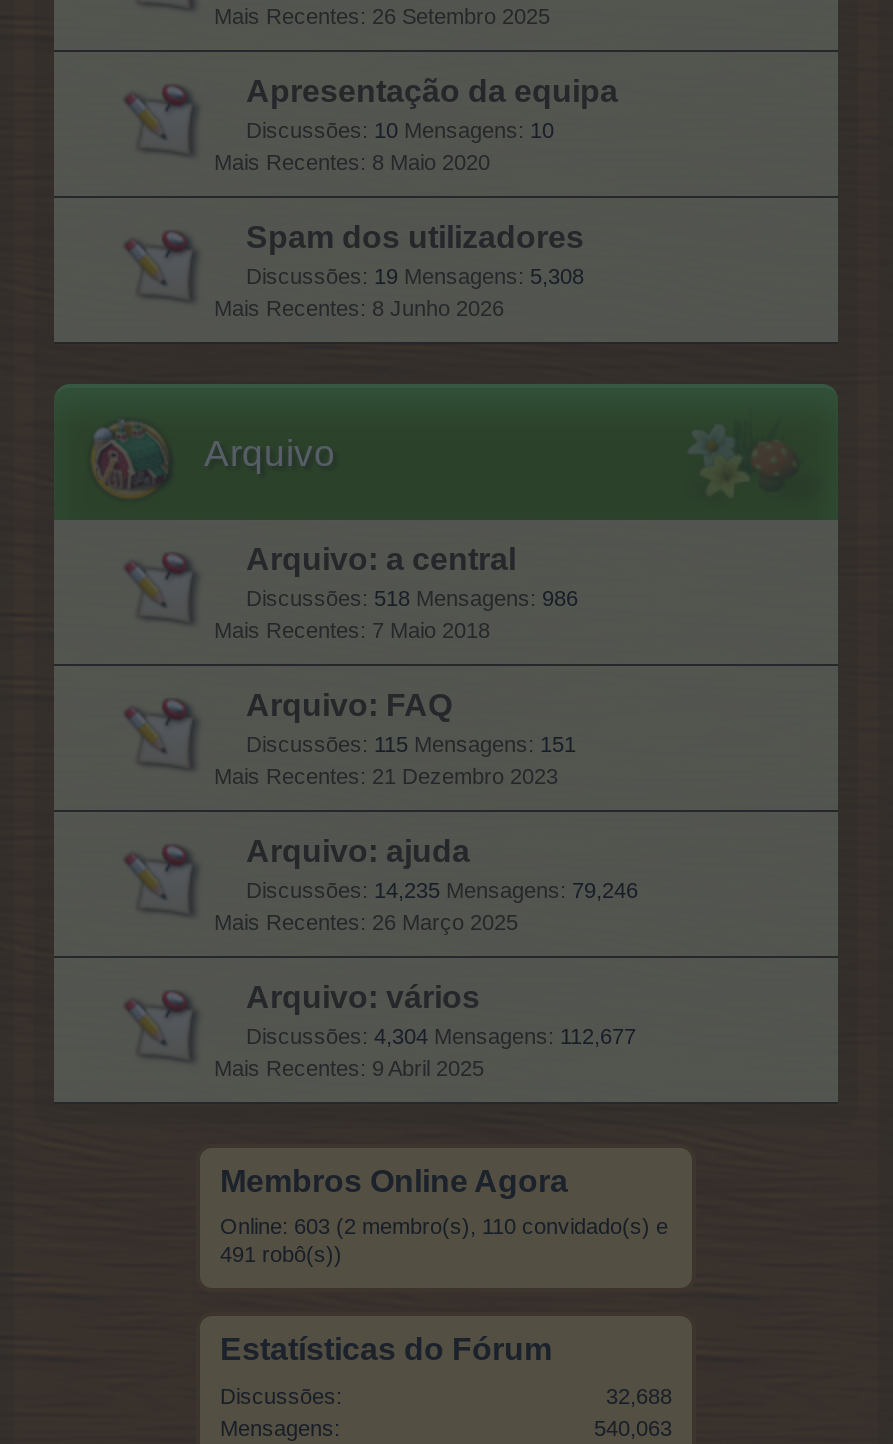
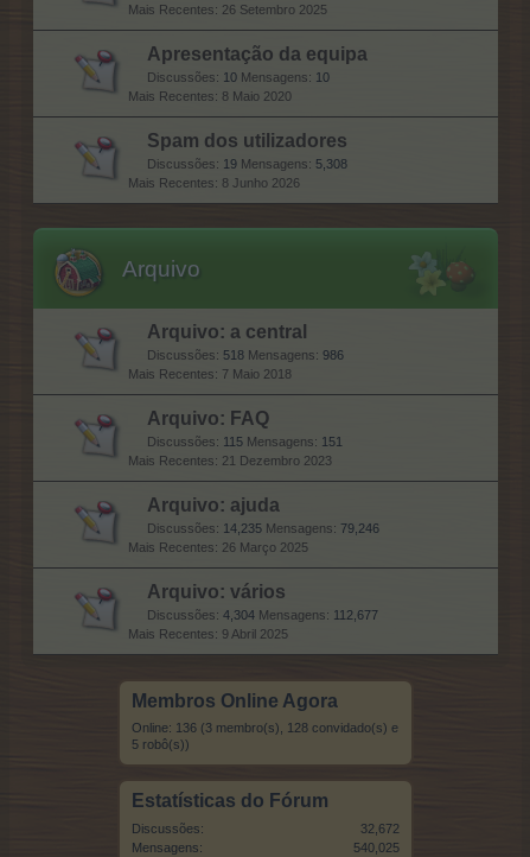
- Online: 603 (2 membro(s), 110 convidado(s) e
+ Online: 136 (3 membro(s), 128 convidado(s) e

- 491 robô(s))
+ 5 robô(s))

- 32,688
+ 32,672

- 540,063
+ 540,025
